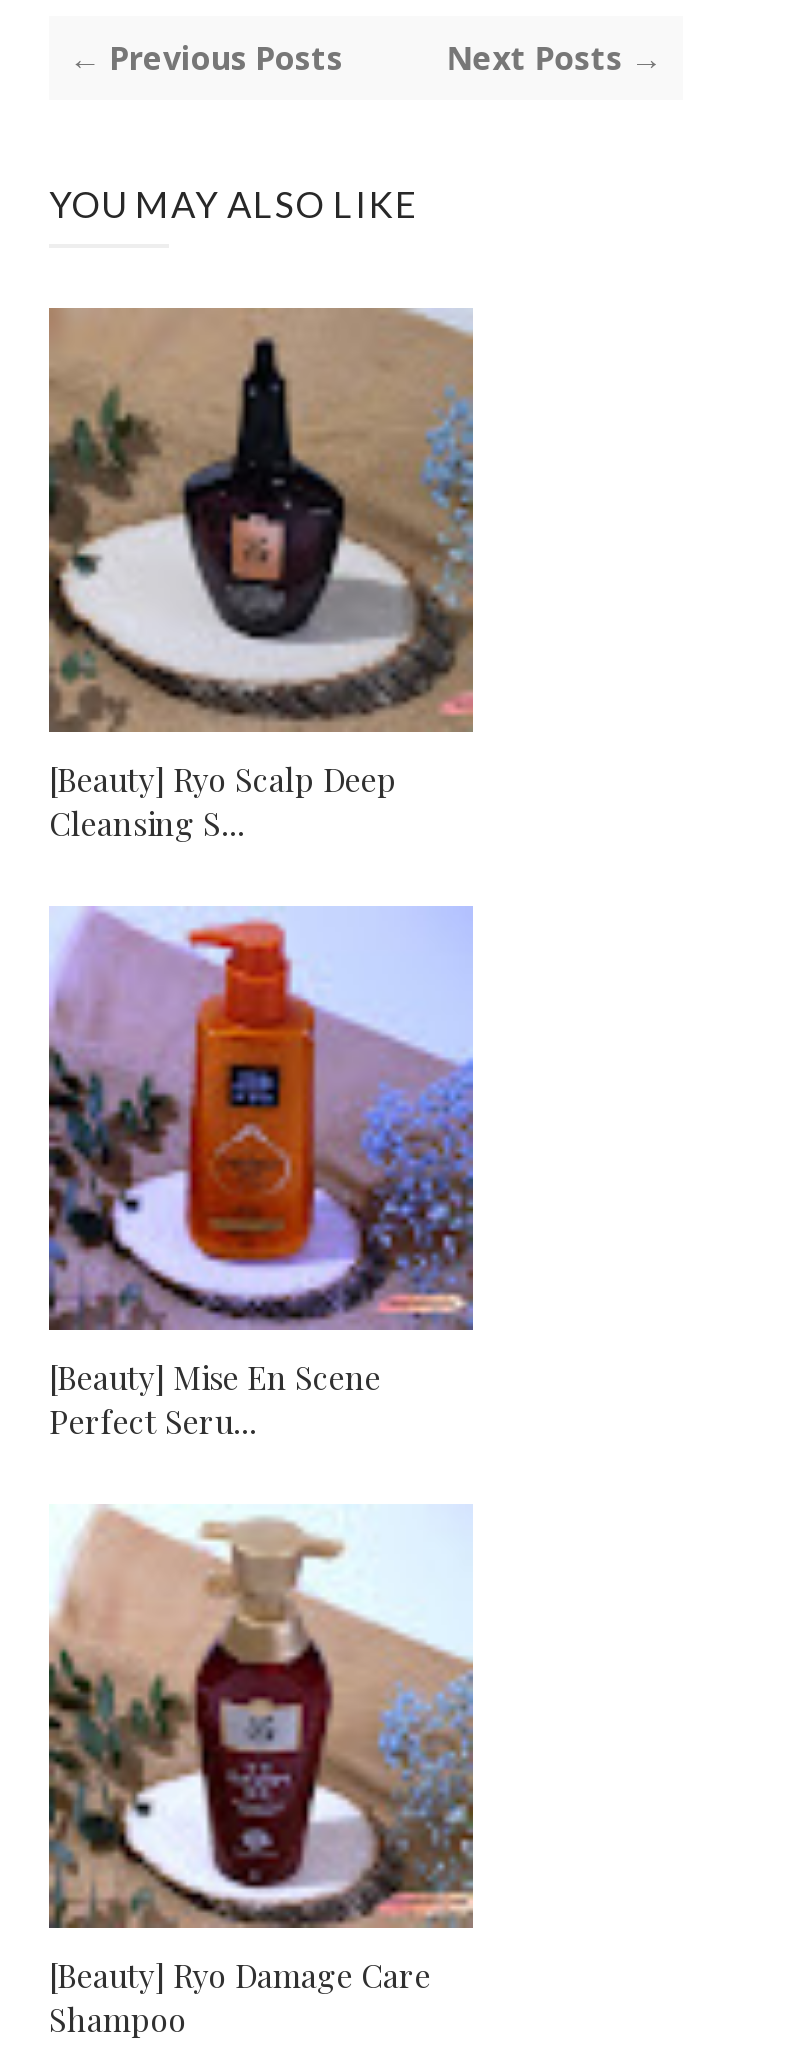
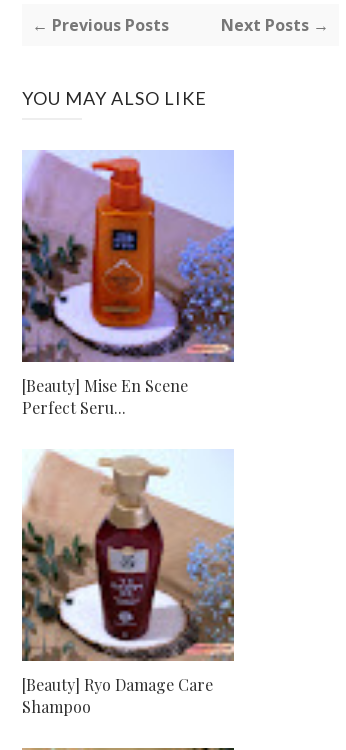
- [image]
- [Beauty] Ryo Scalp Deep
- Cleansing S...
